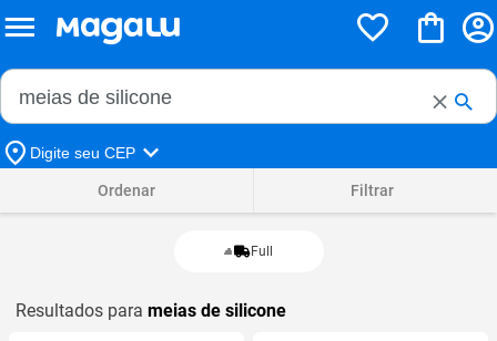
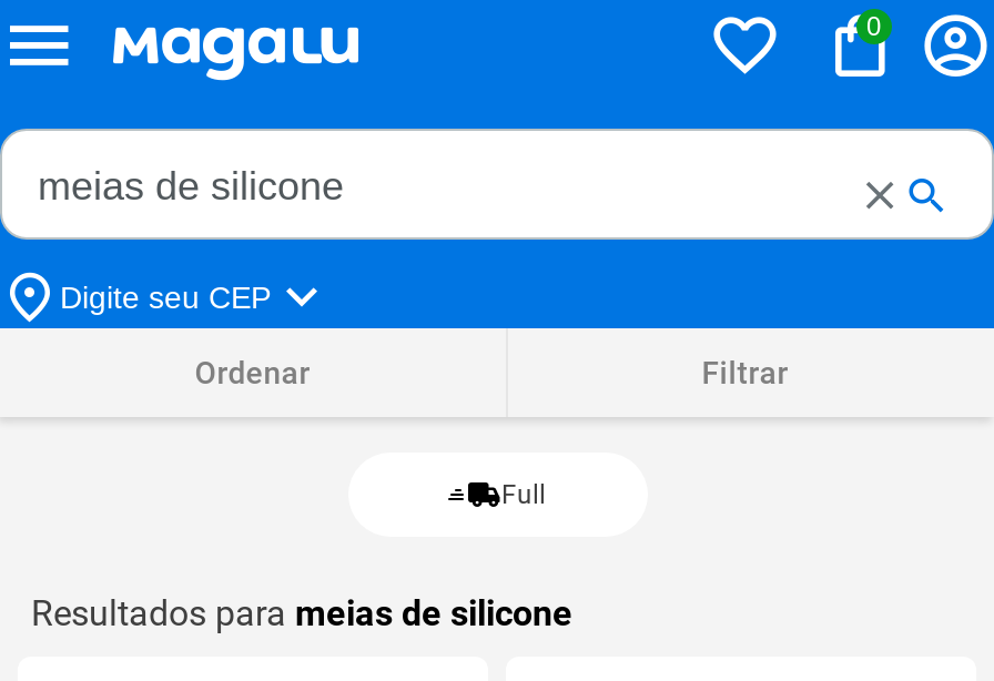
+ 0
